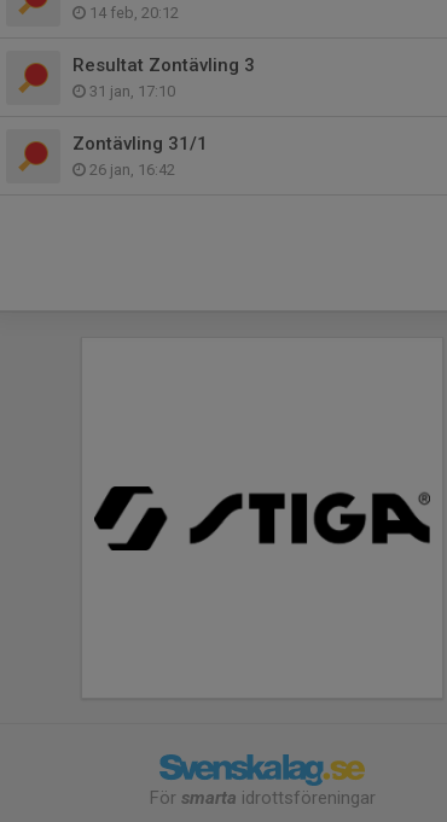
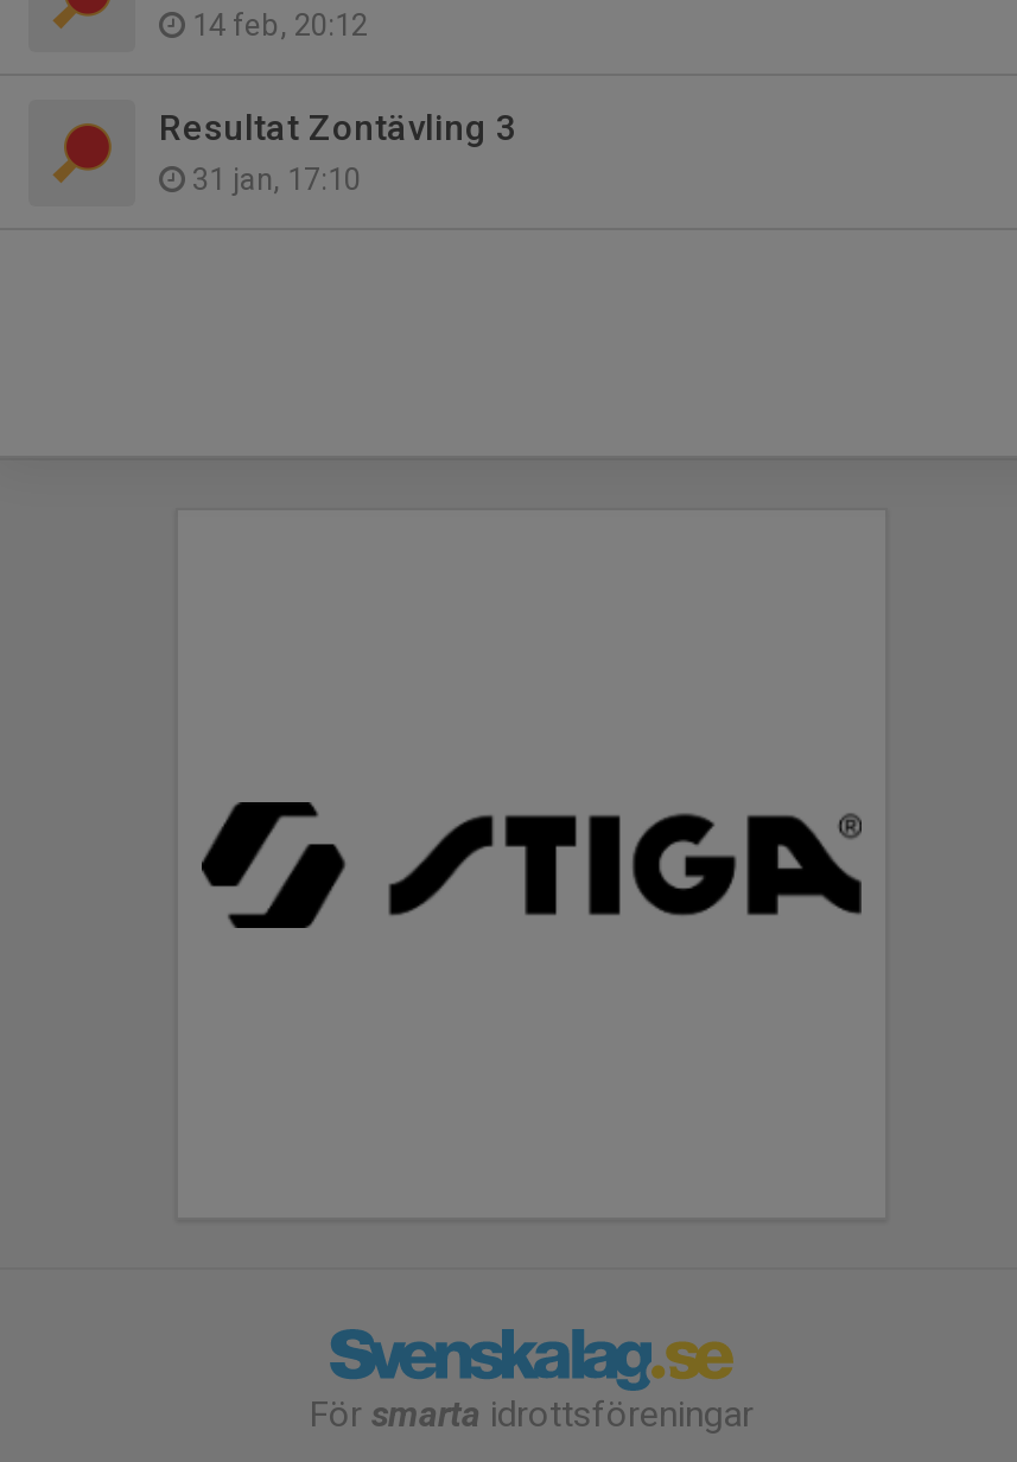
- Zontävling 31/1
- 26 jan, 16:42
